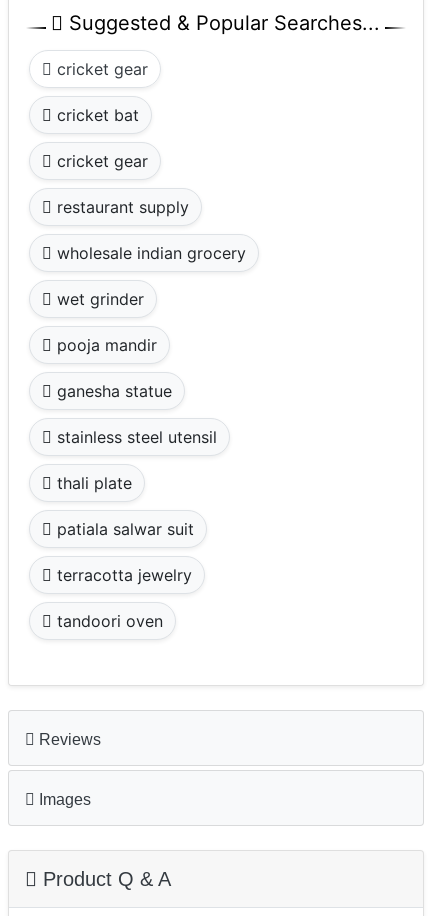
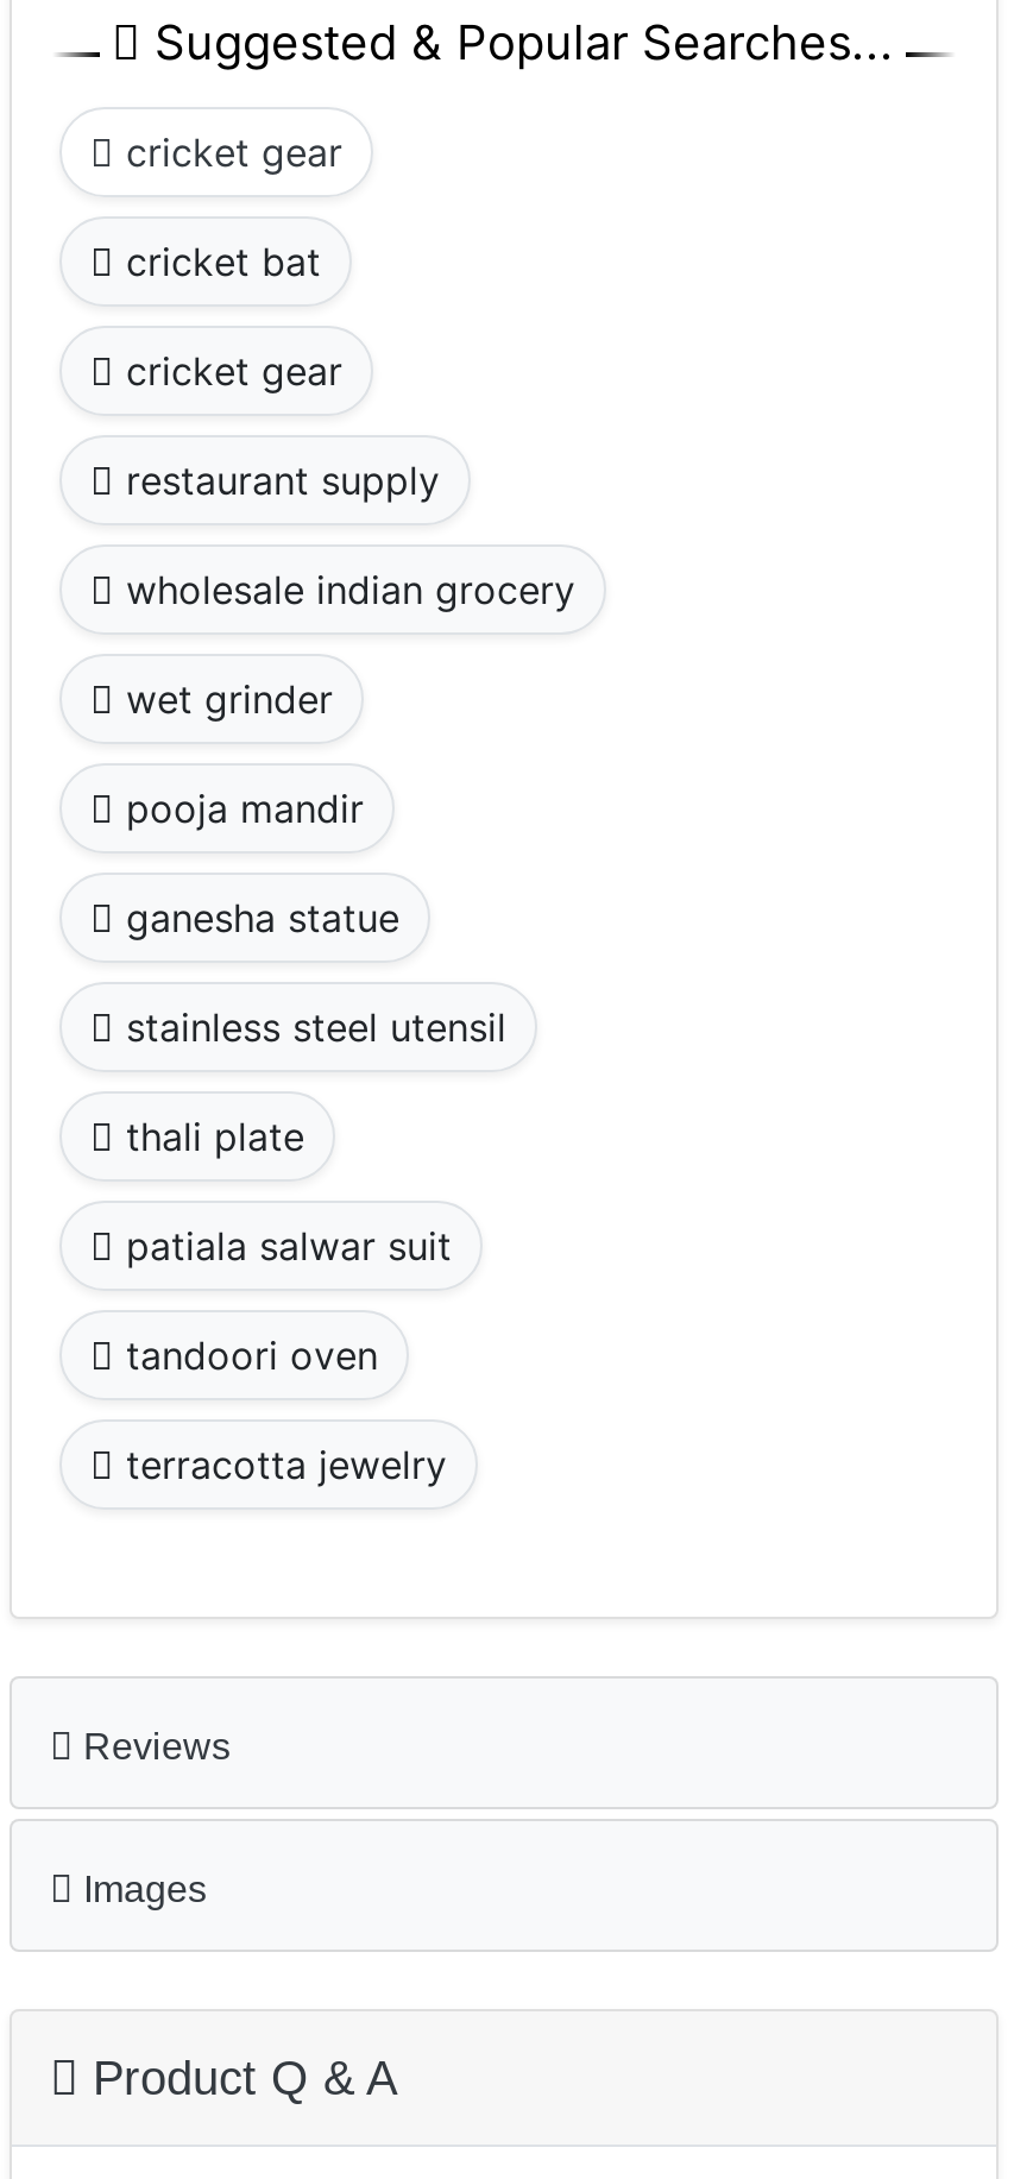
moved down: terracotta jewelry

moved up: tandoori oven
